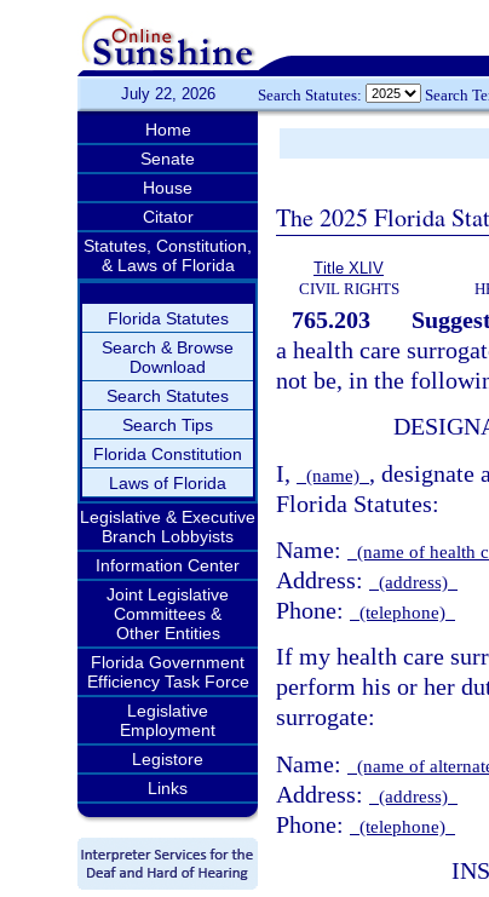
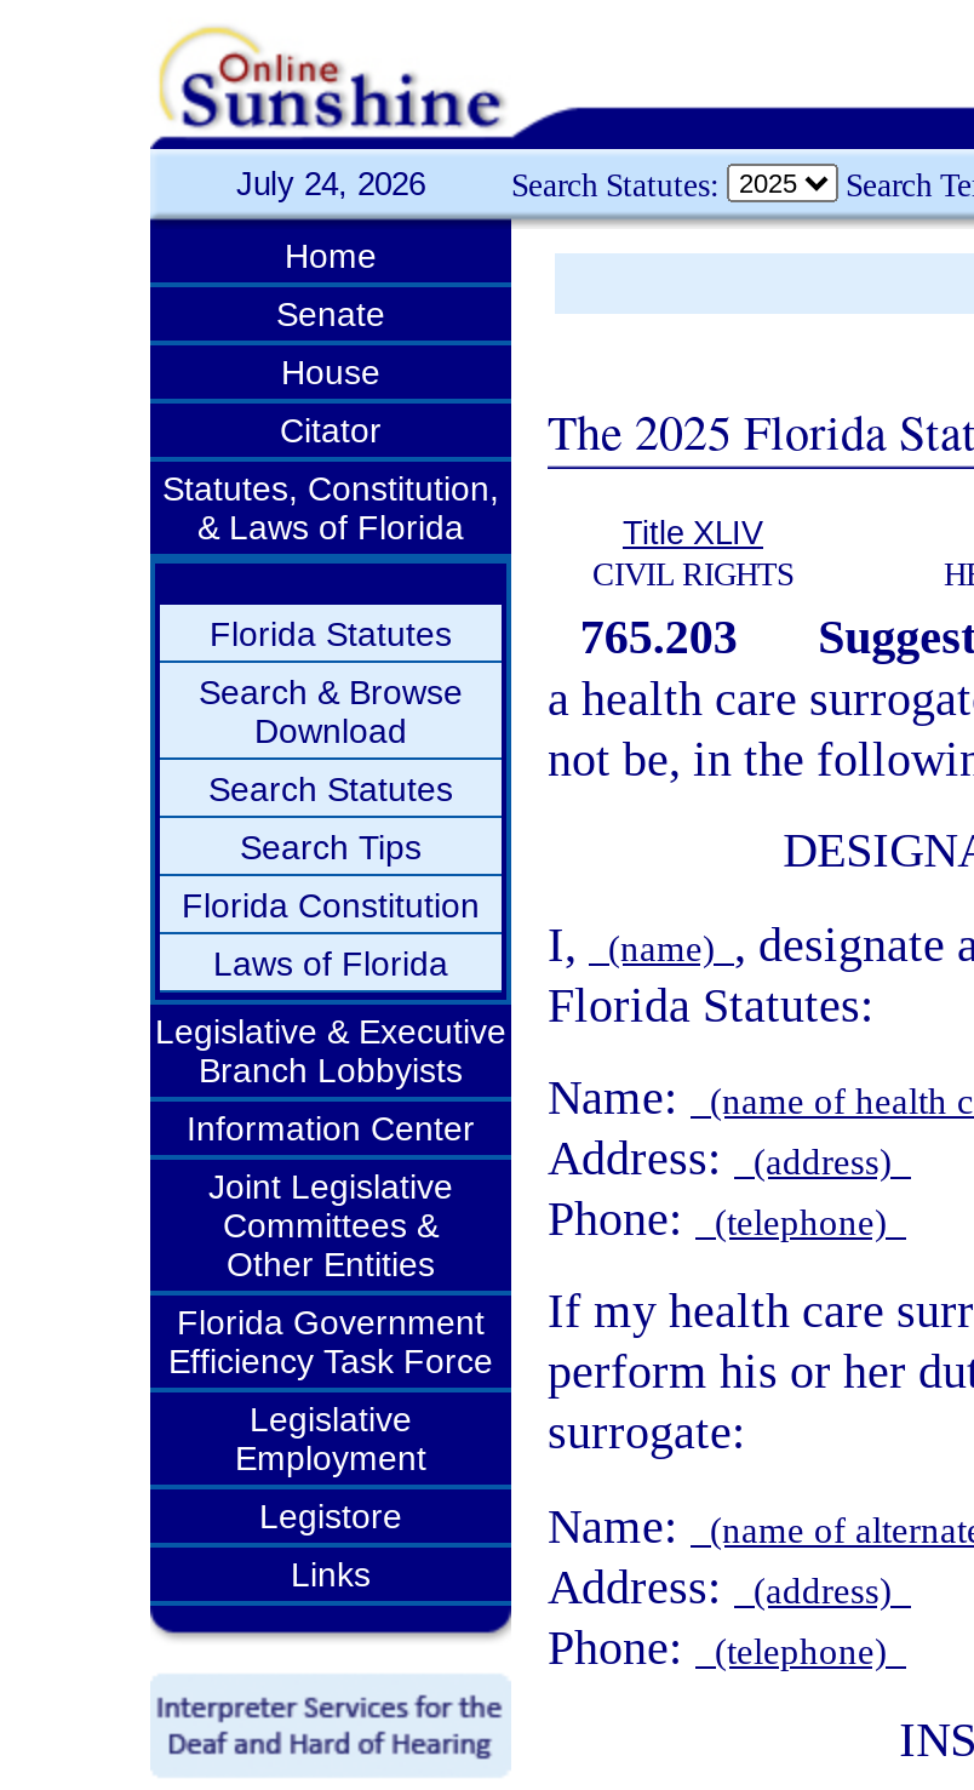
- July 22, 2026
+ July 24, 2026
